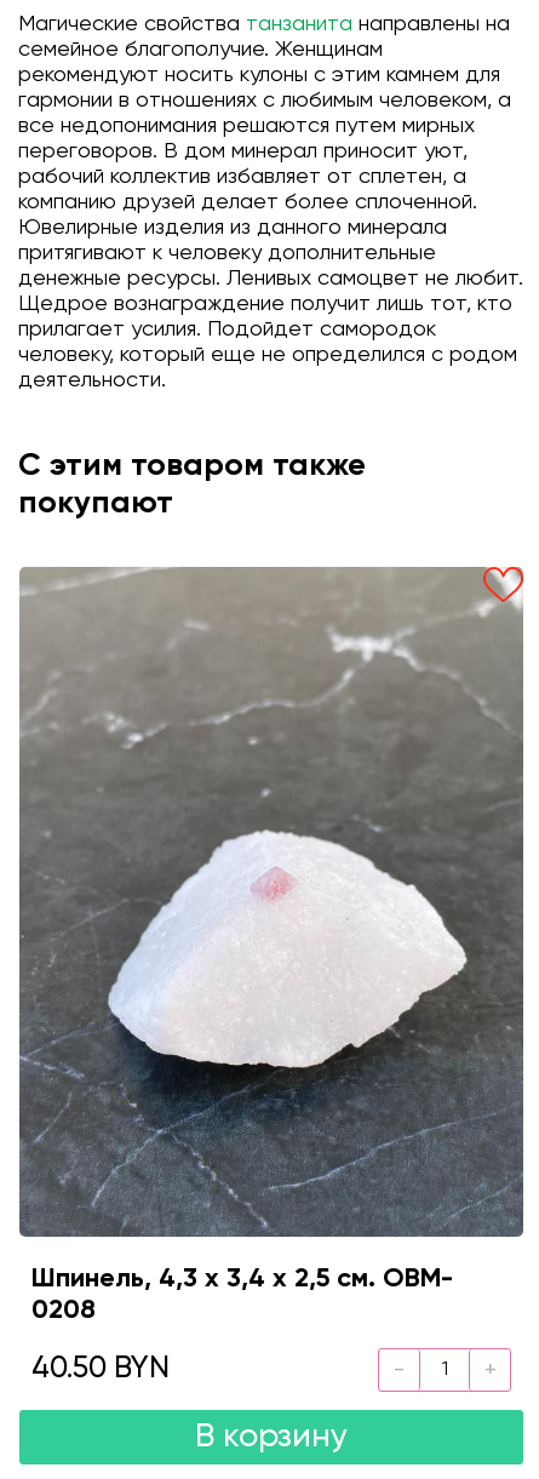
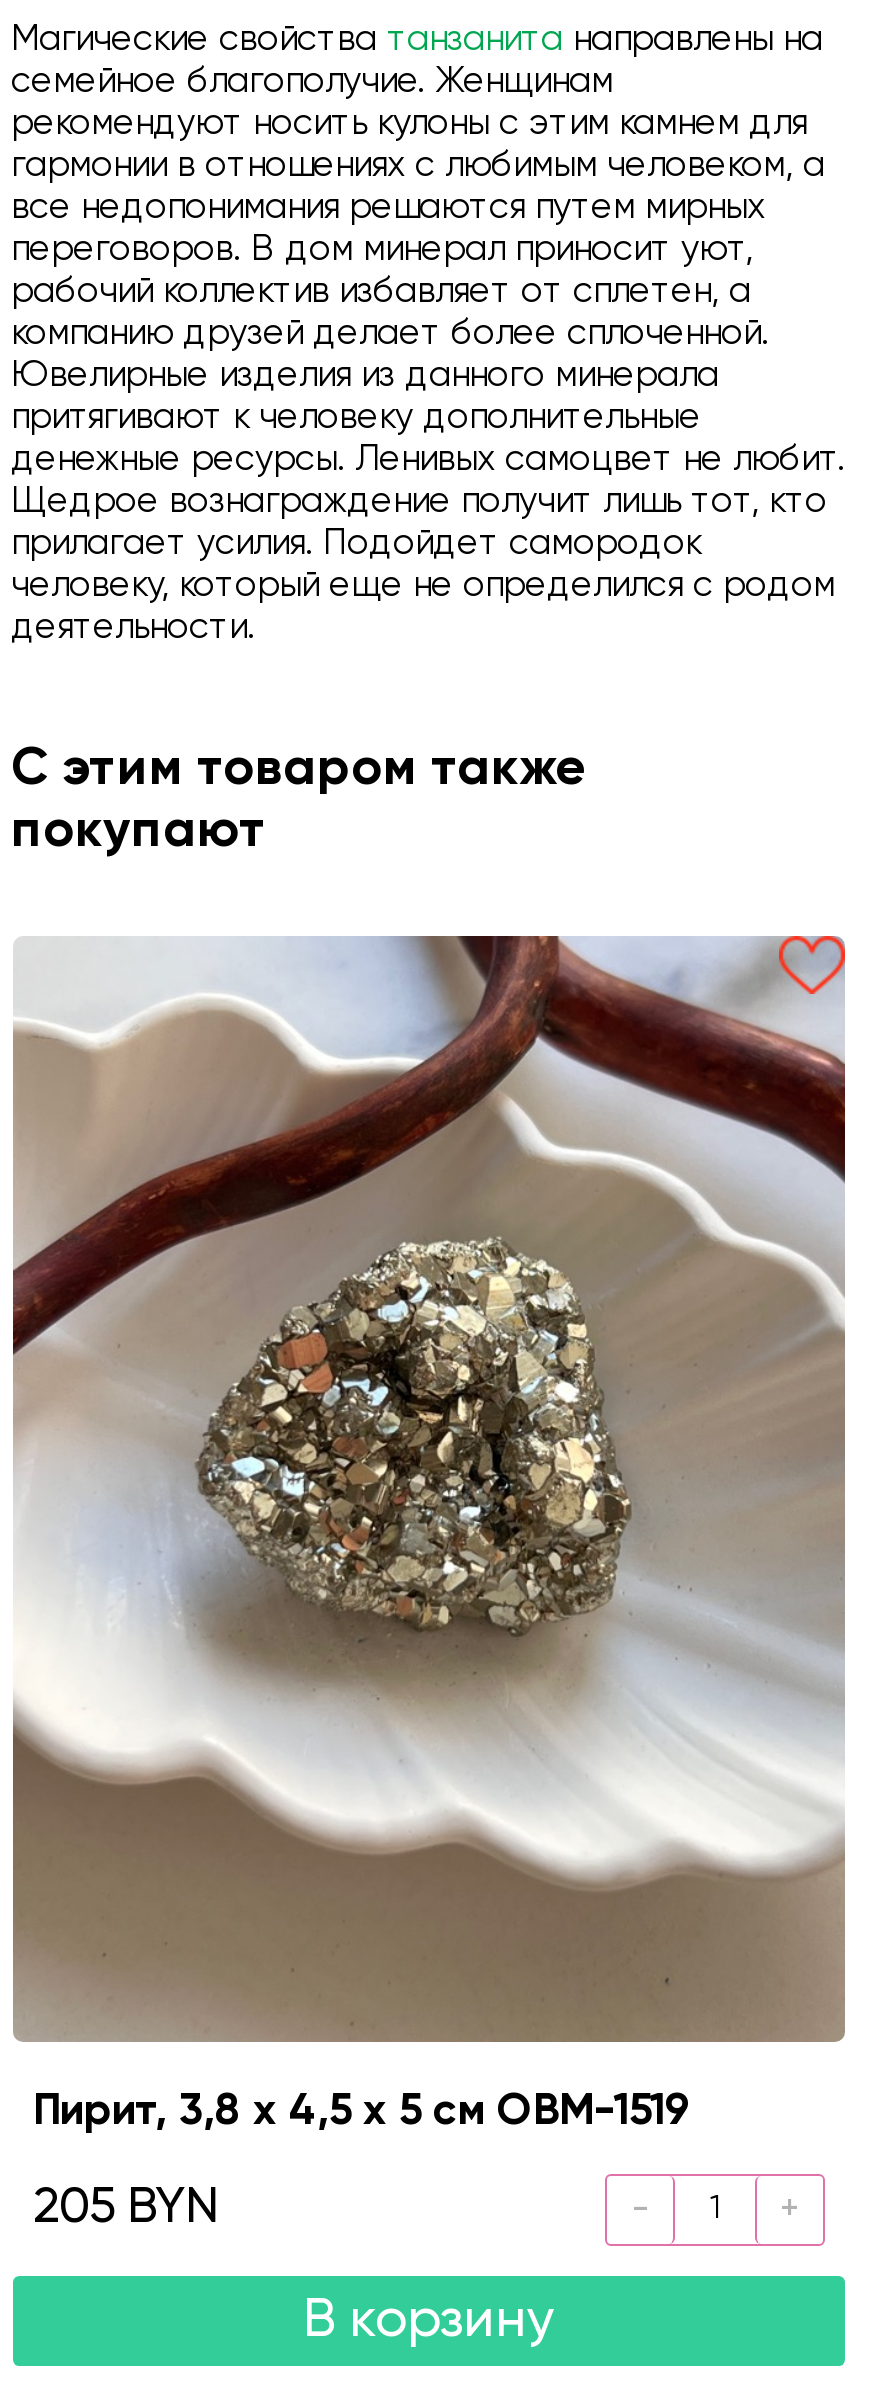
- [image]
- Шпинель, 4,3 х 3,4 х 2,5 см. OBM-
- 0208
+ [image]
+ Пирит, 3,8 х 4,5 х 5 см OBM-1519

- 40.50 BYN
+ 205 BYN
